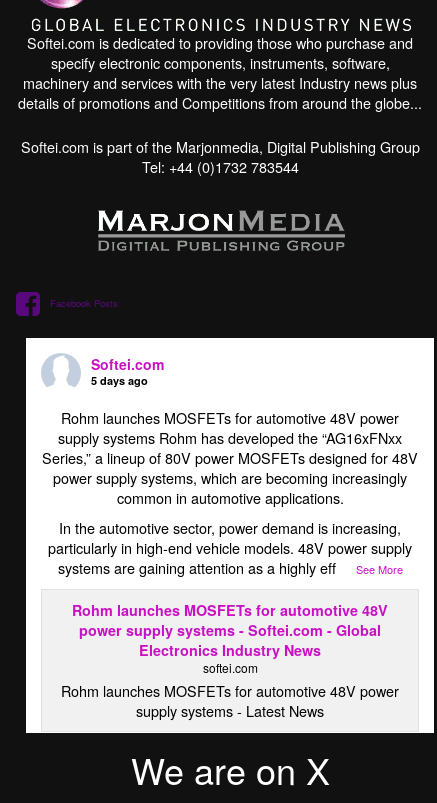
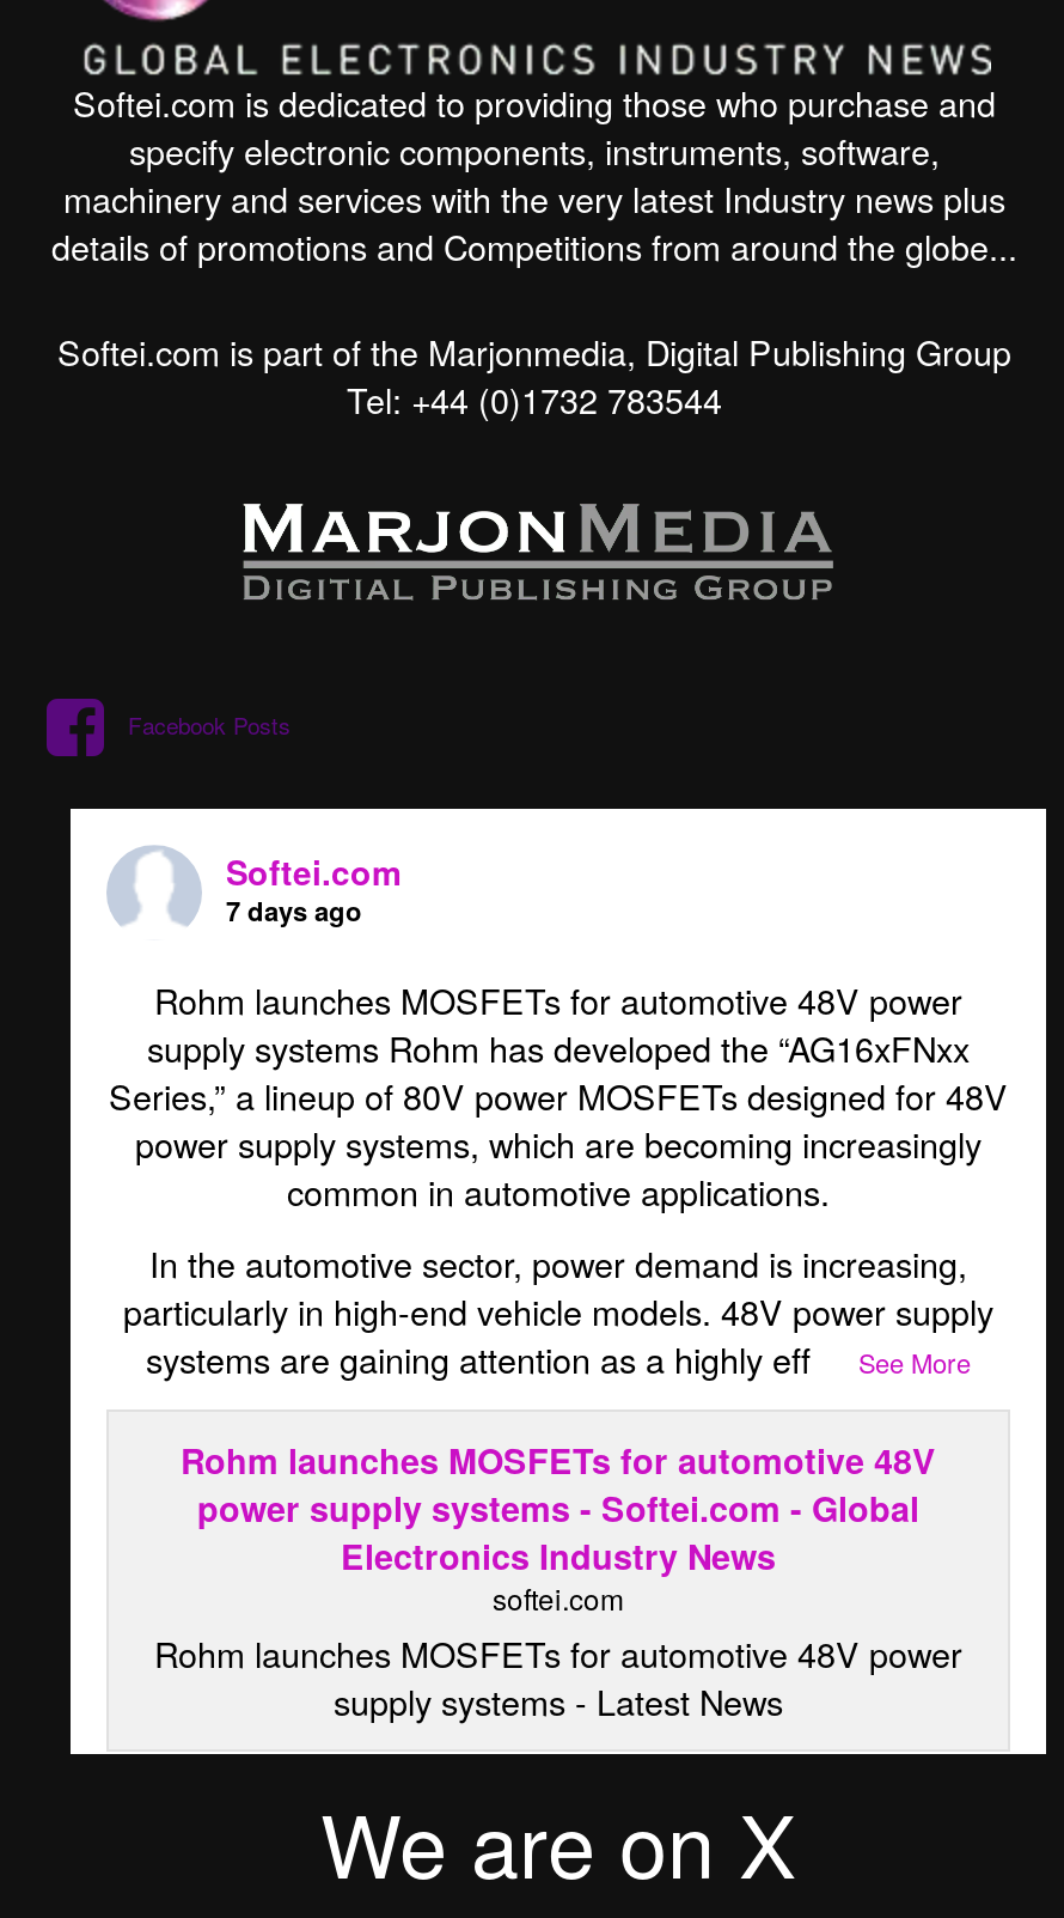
- 5 days ago
+ 7 days ago
